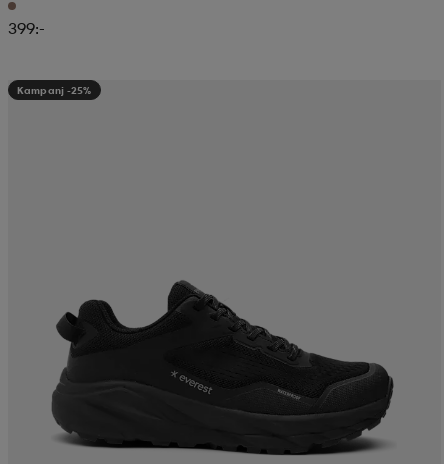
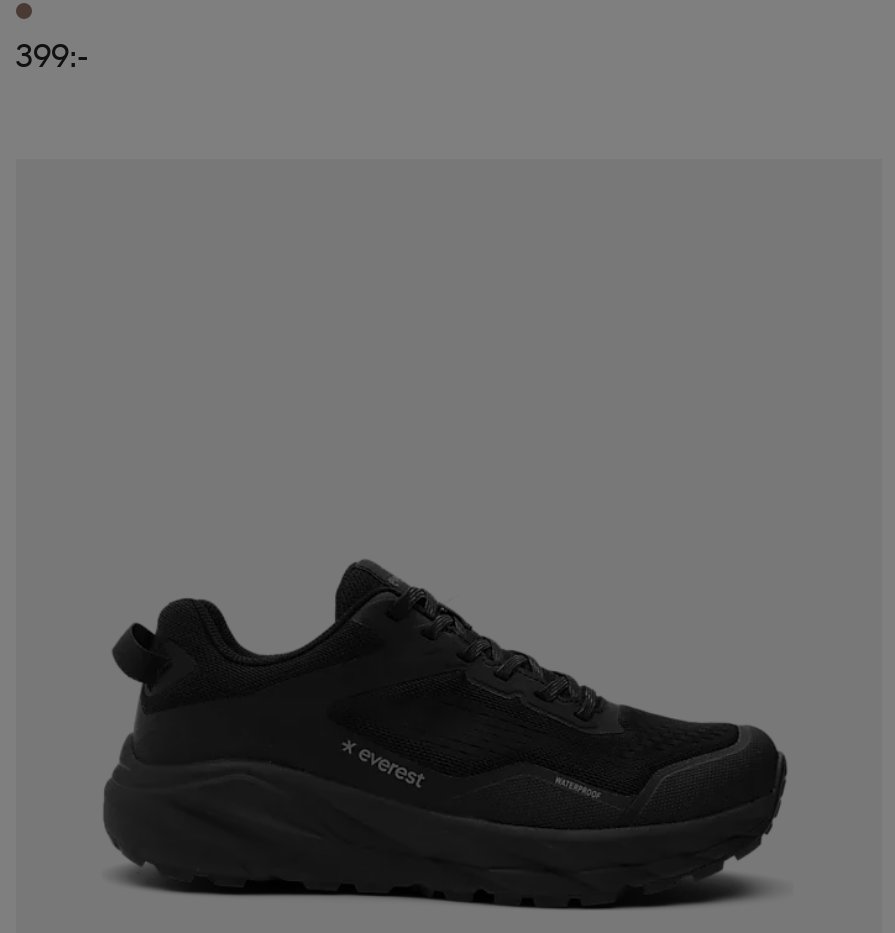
- Kampanj -25%
